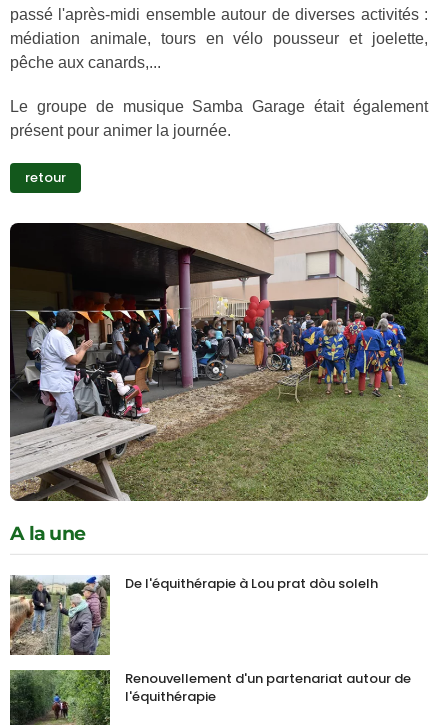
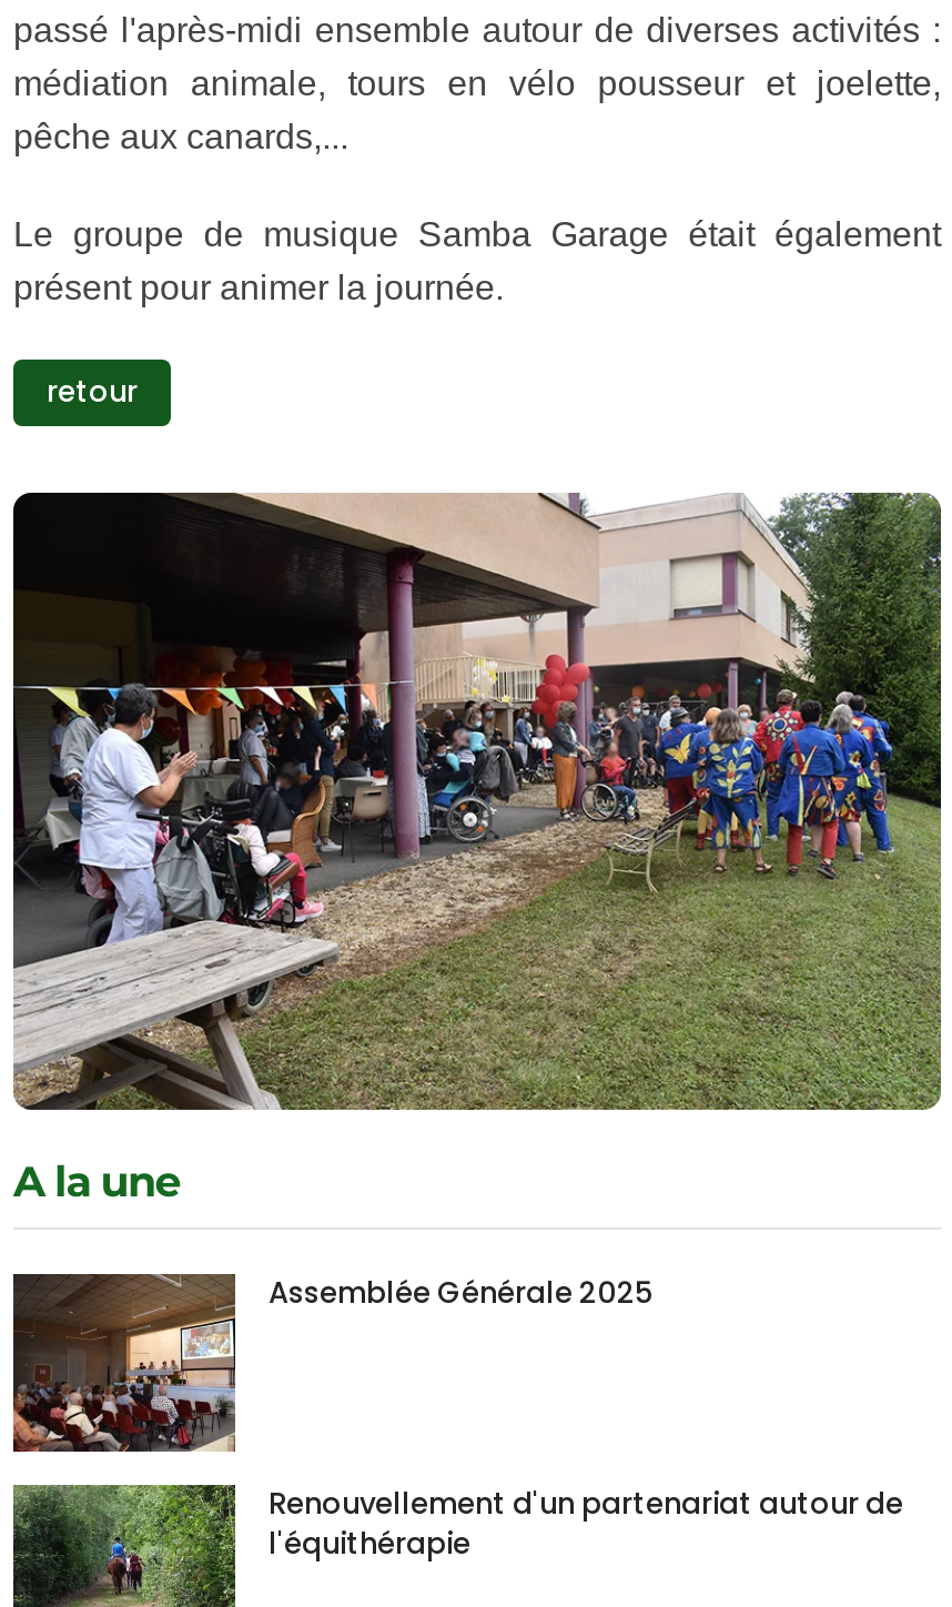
- [image]
- De l'équithérapie à Lou prat dòu solelh
+ [image]
+ Assemblée Générale 2025
